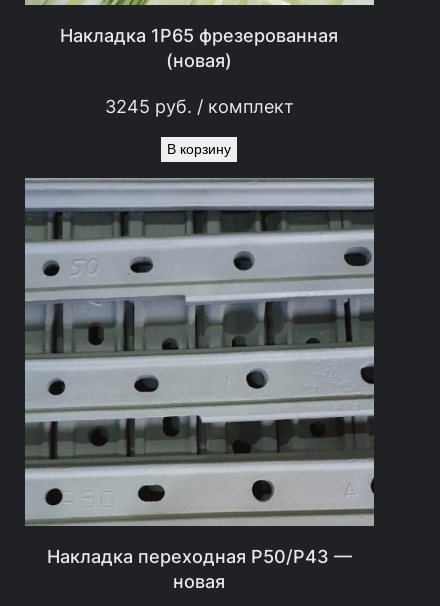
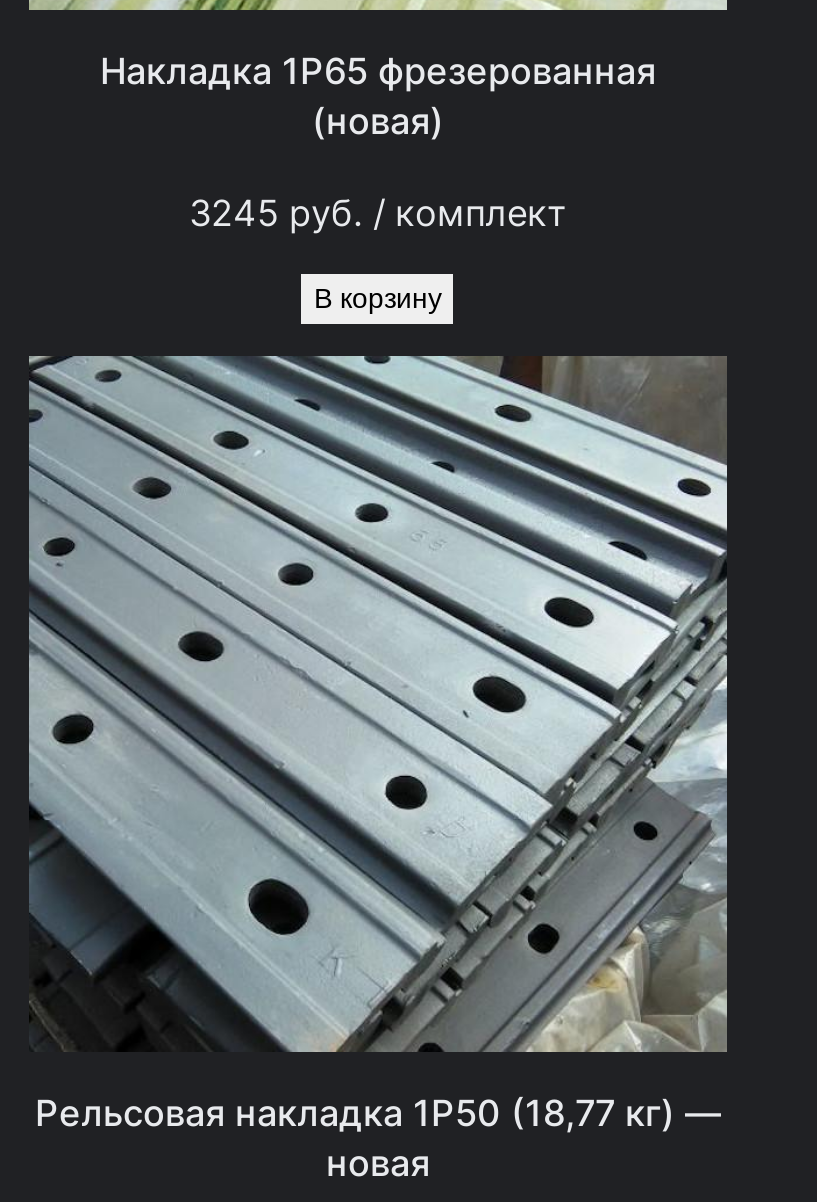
- [image]
- Накладка переходная Р50/Р43 —
+ [image]
+ Рельсовая накладка 1Р50 (18,77 кг) —
